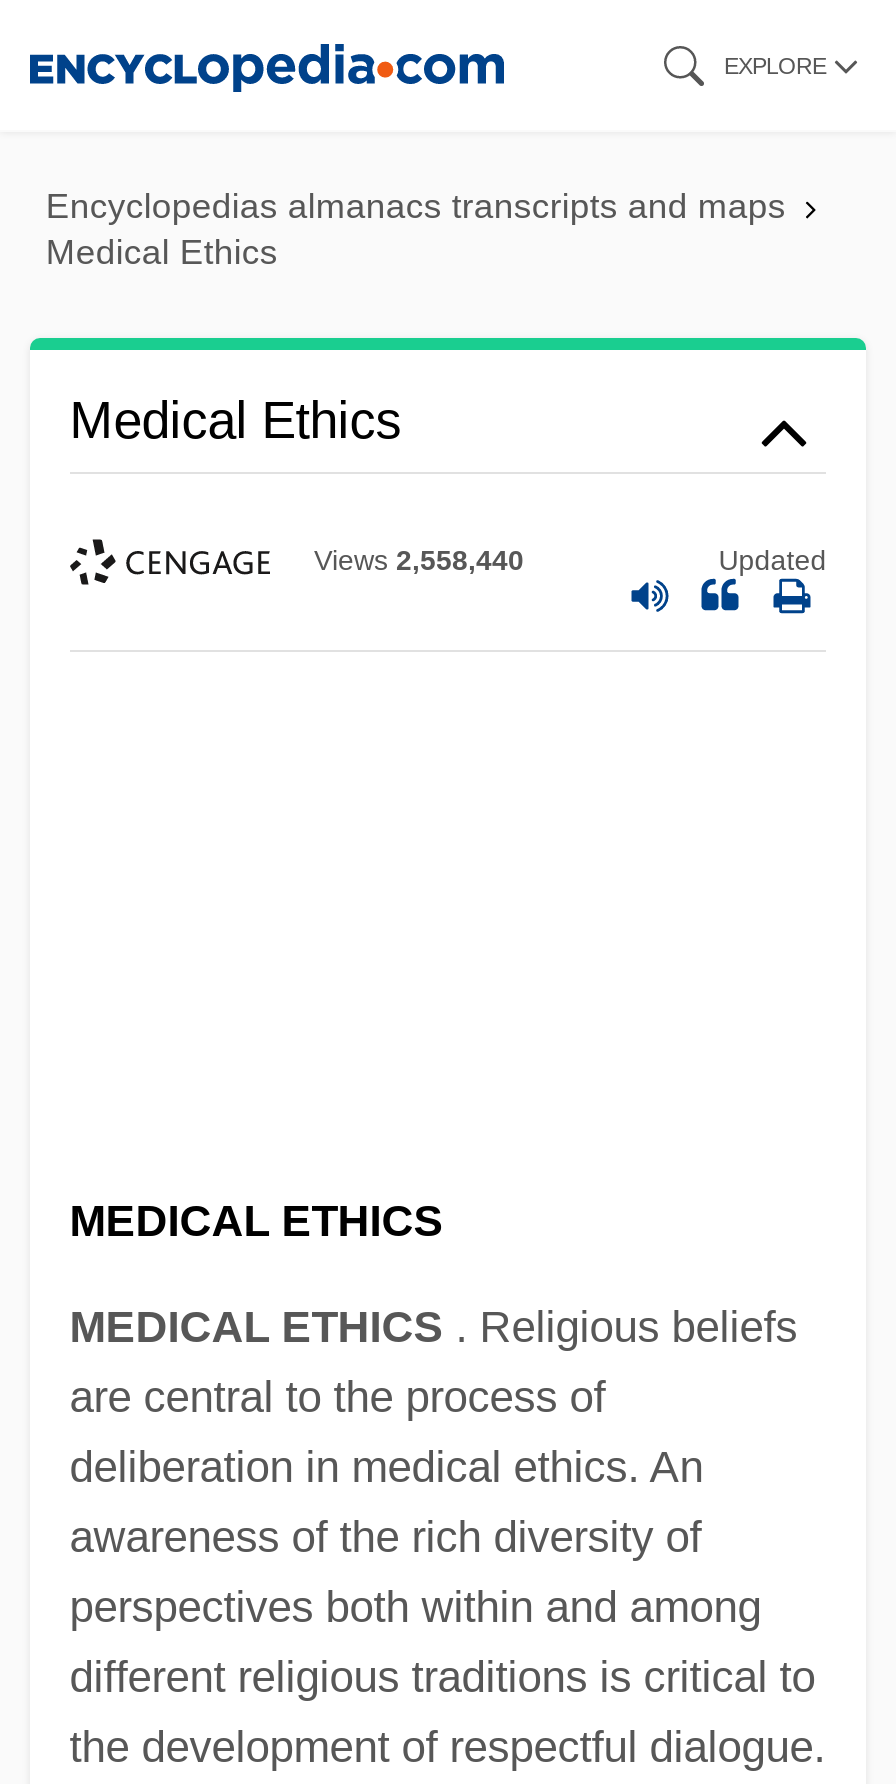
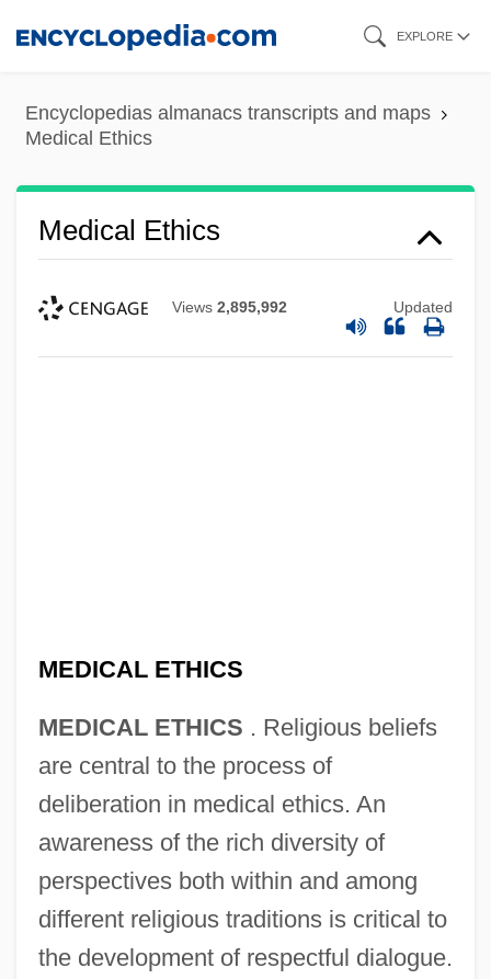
- Views 2,558,440
+ Views 2,895,992
